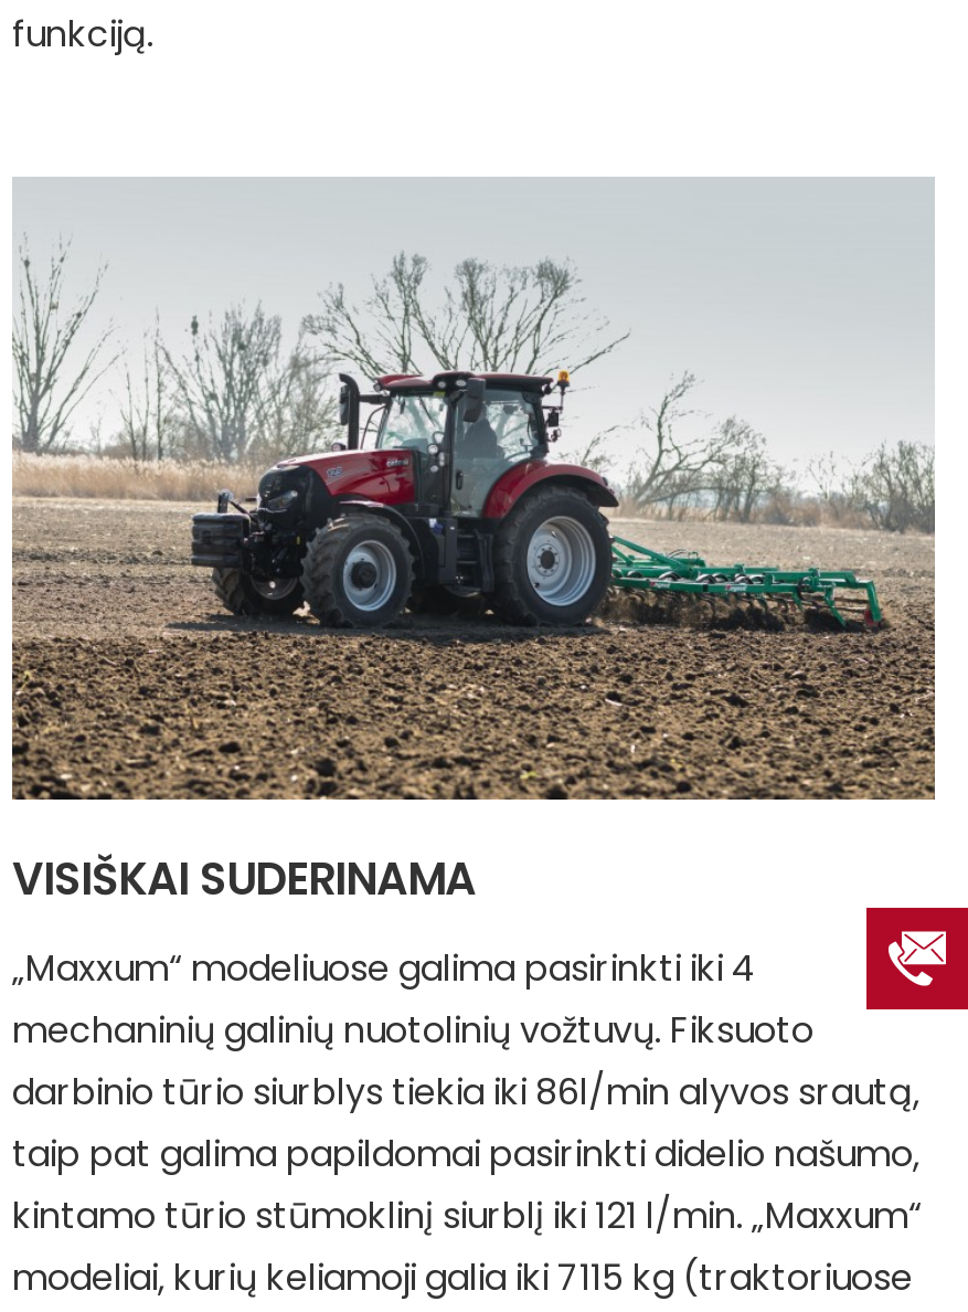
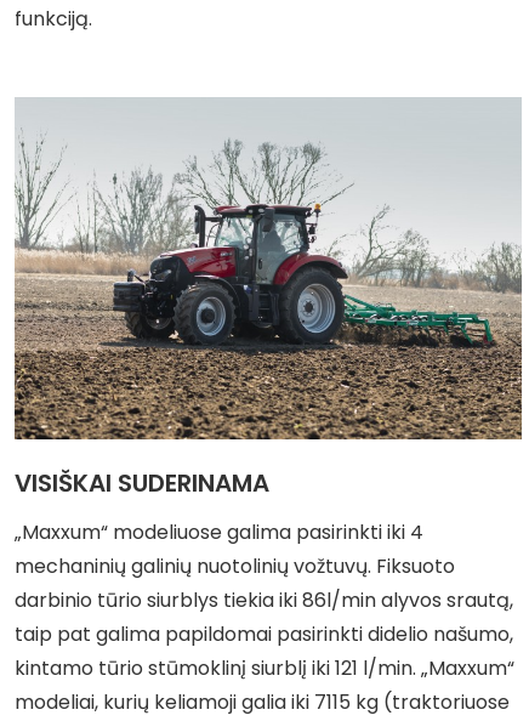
- [image]
